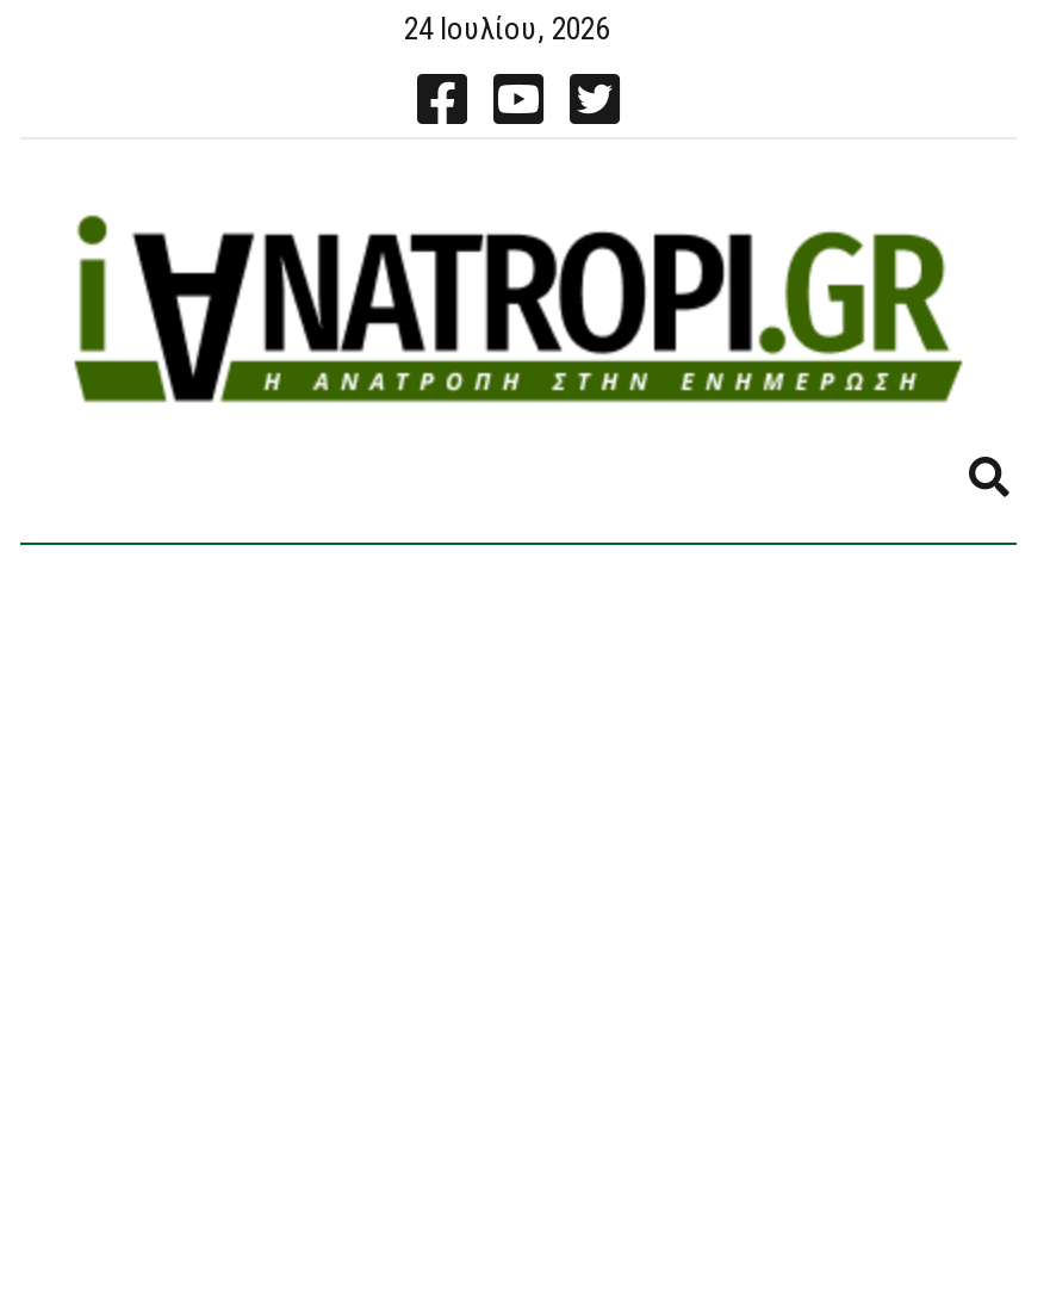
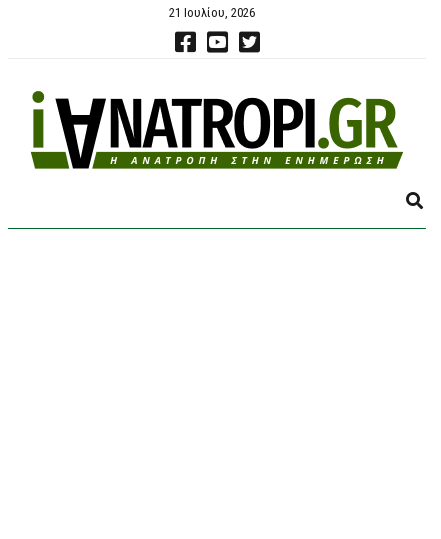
- 24 Ιουλίου, 2026
+ 21 Ιουλίου, 2026
